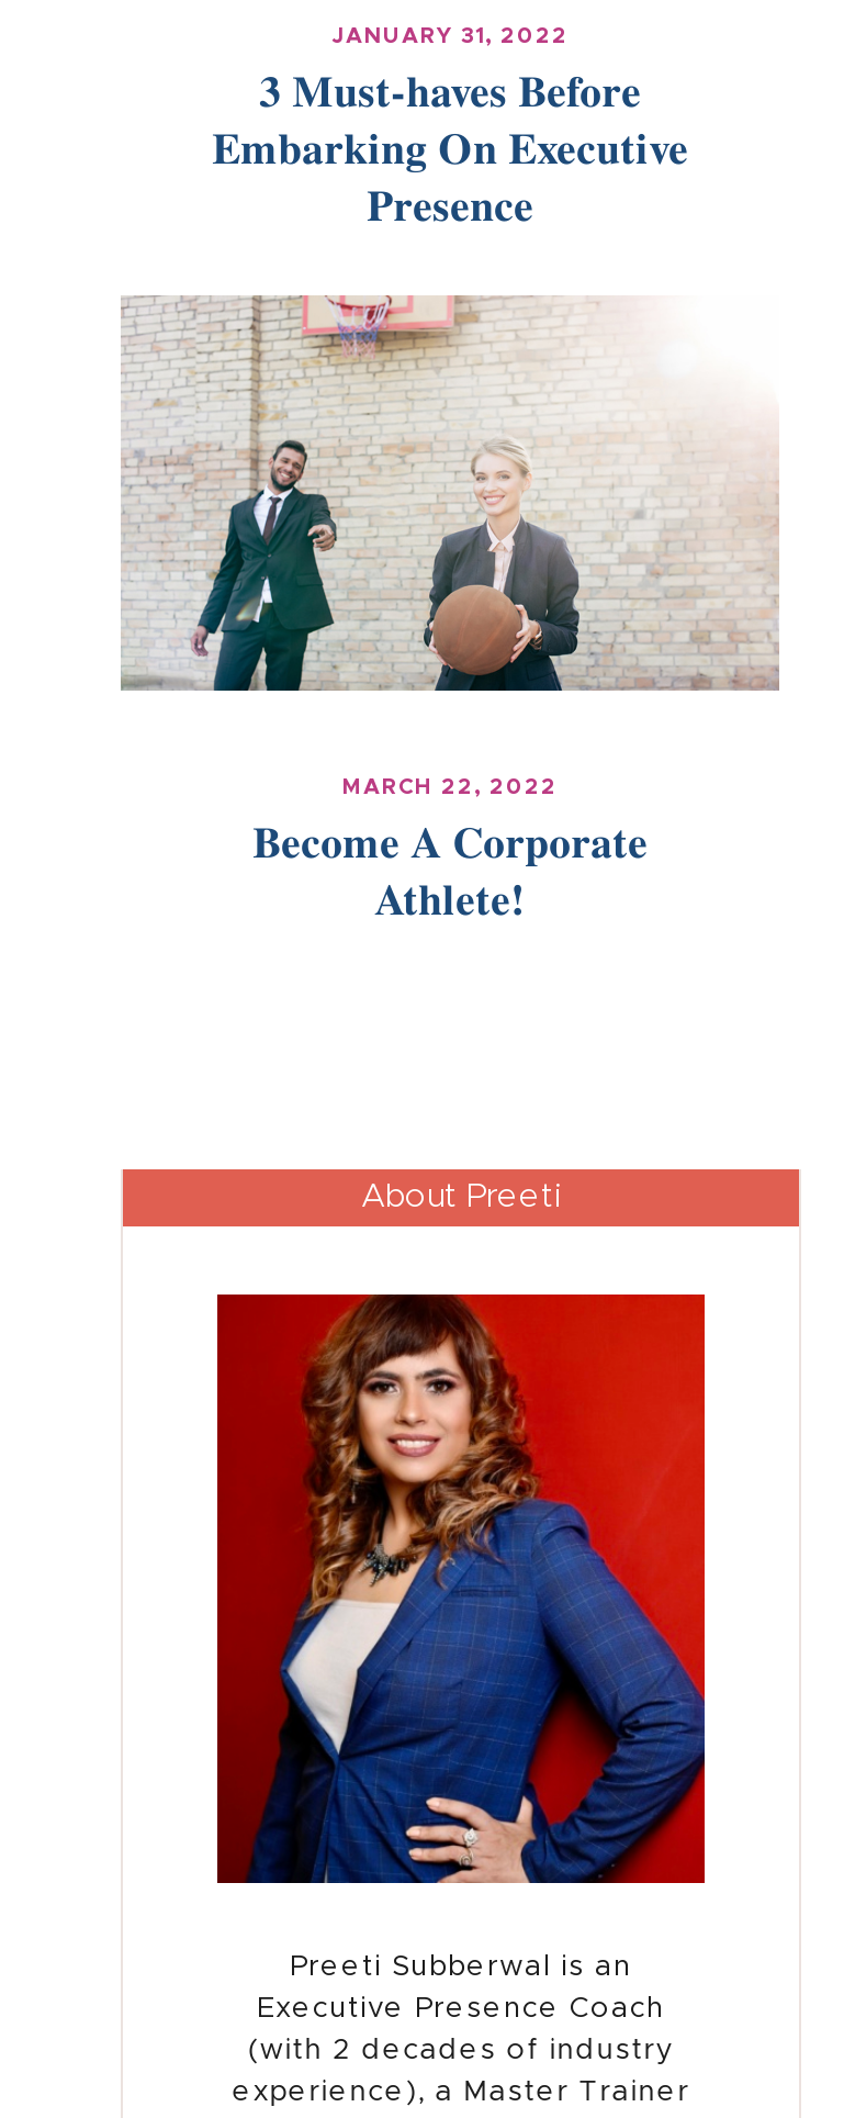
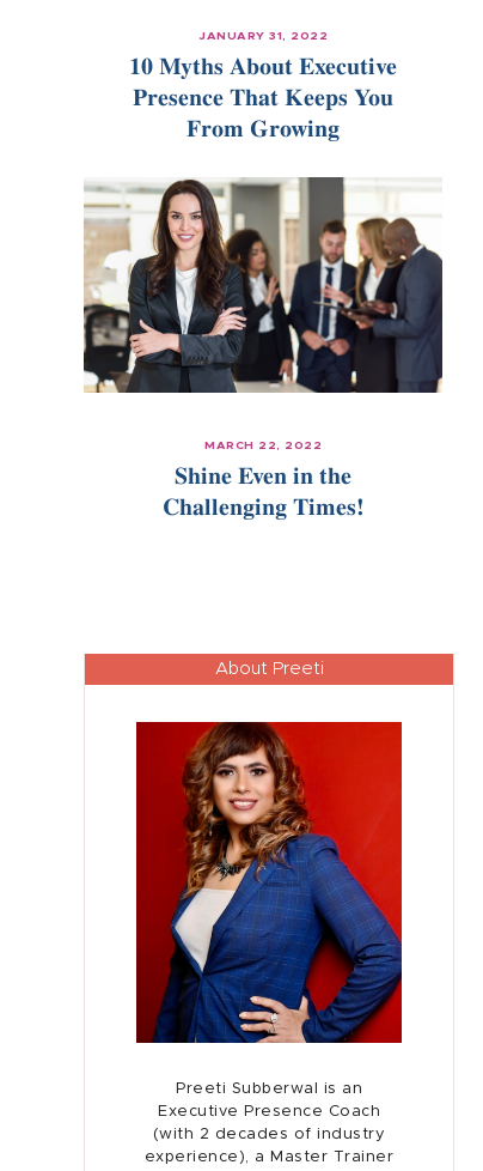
- 3 Must-haves Before
- Embarking On Executive
- Presence
+ 10 Myths About Executive
+ Presence That Keeps You
+ From Growing

- [image]
+ [image]

- Become A Corporate
- Athlete!
+ Shine Even in the
+ Challenging Times!
